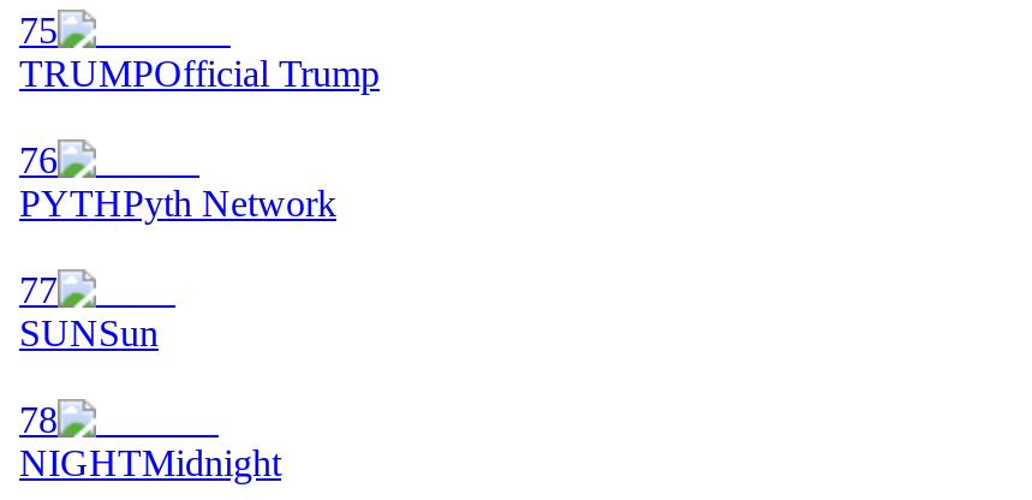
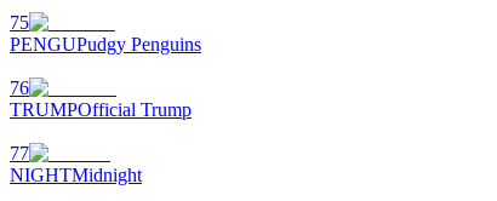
moved down: TRUMPOfficial Trump

+ PENGUPudgy Penguins

- PYTHPyth Network

- SUNSun
- 78
